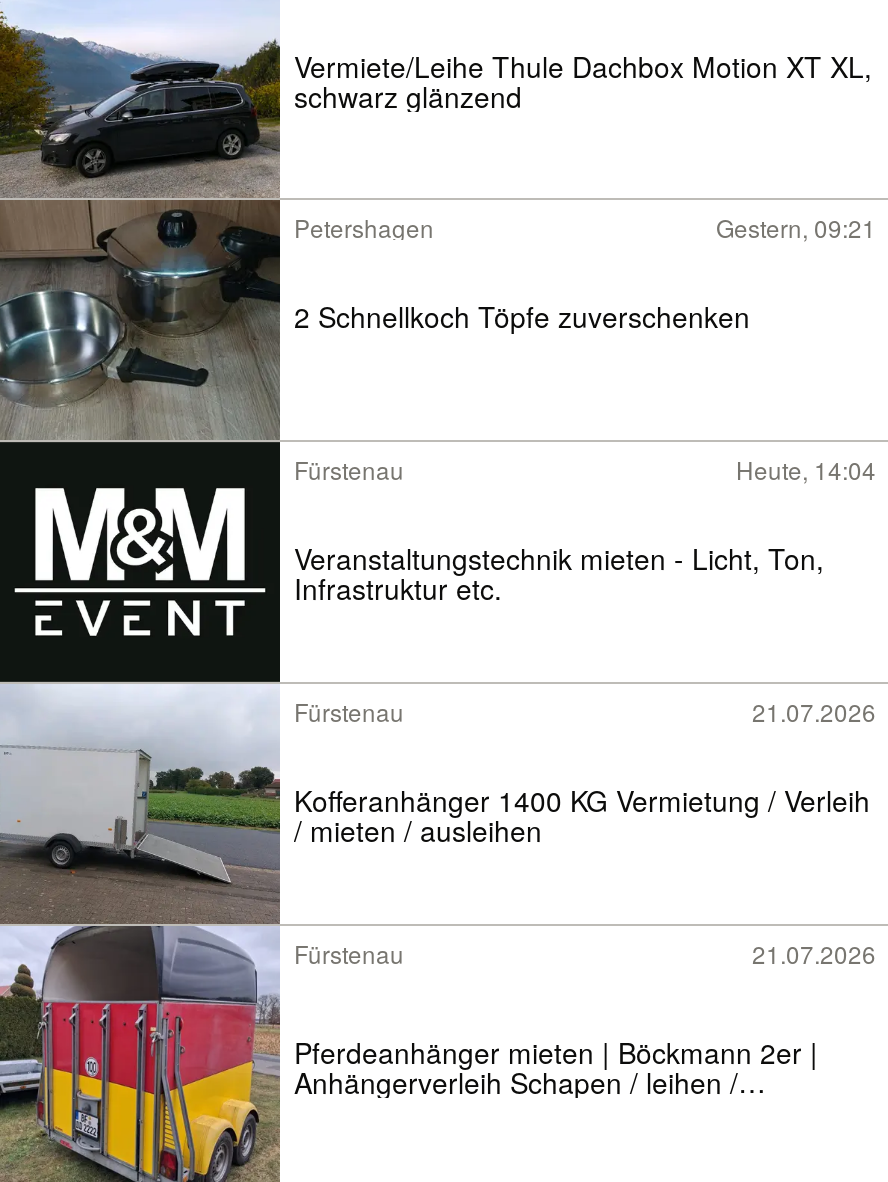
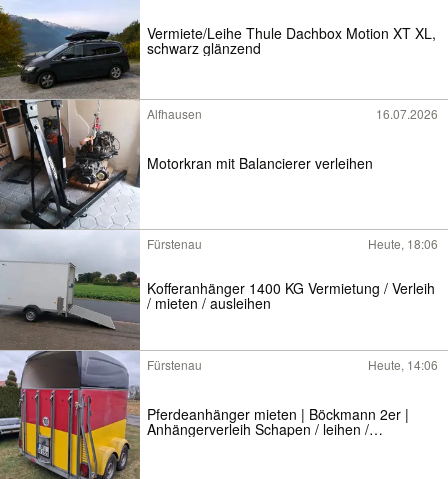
- [image]
- Petershagen
- Gestern, 09:21
+ [image]
+ Alfhausen
+ 16.07.2026

- 2 Schnellkoch Töpfe zuverschenken
+ Motorkran mit Balancierer verleihen

- Heute, 14:04
- Veranstaltungstechnik mieten - Licht, Ton,
- Infrastruktur etc.
- Fürstenau
- 21.07.2026
+ Heute, 18:06

- 21.07.2026
+ Heute, 14:06
